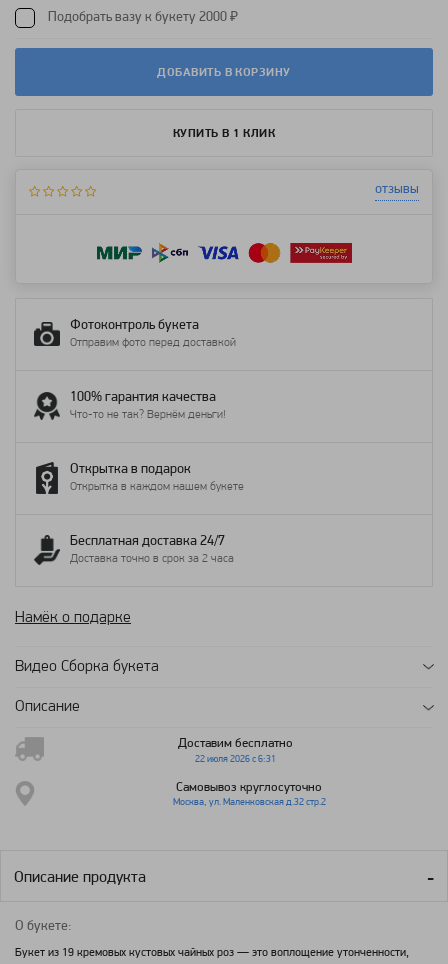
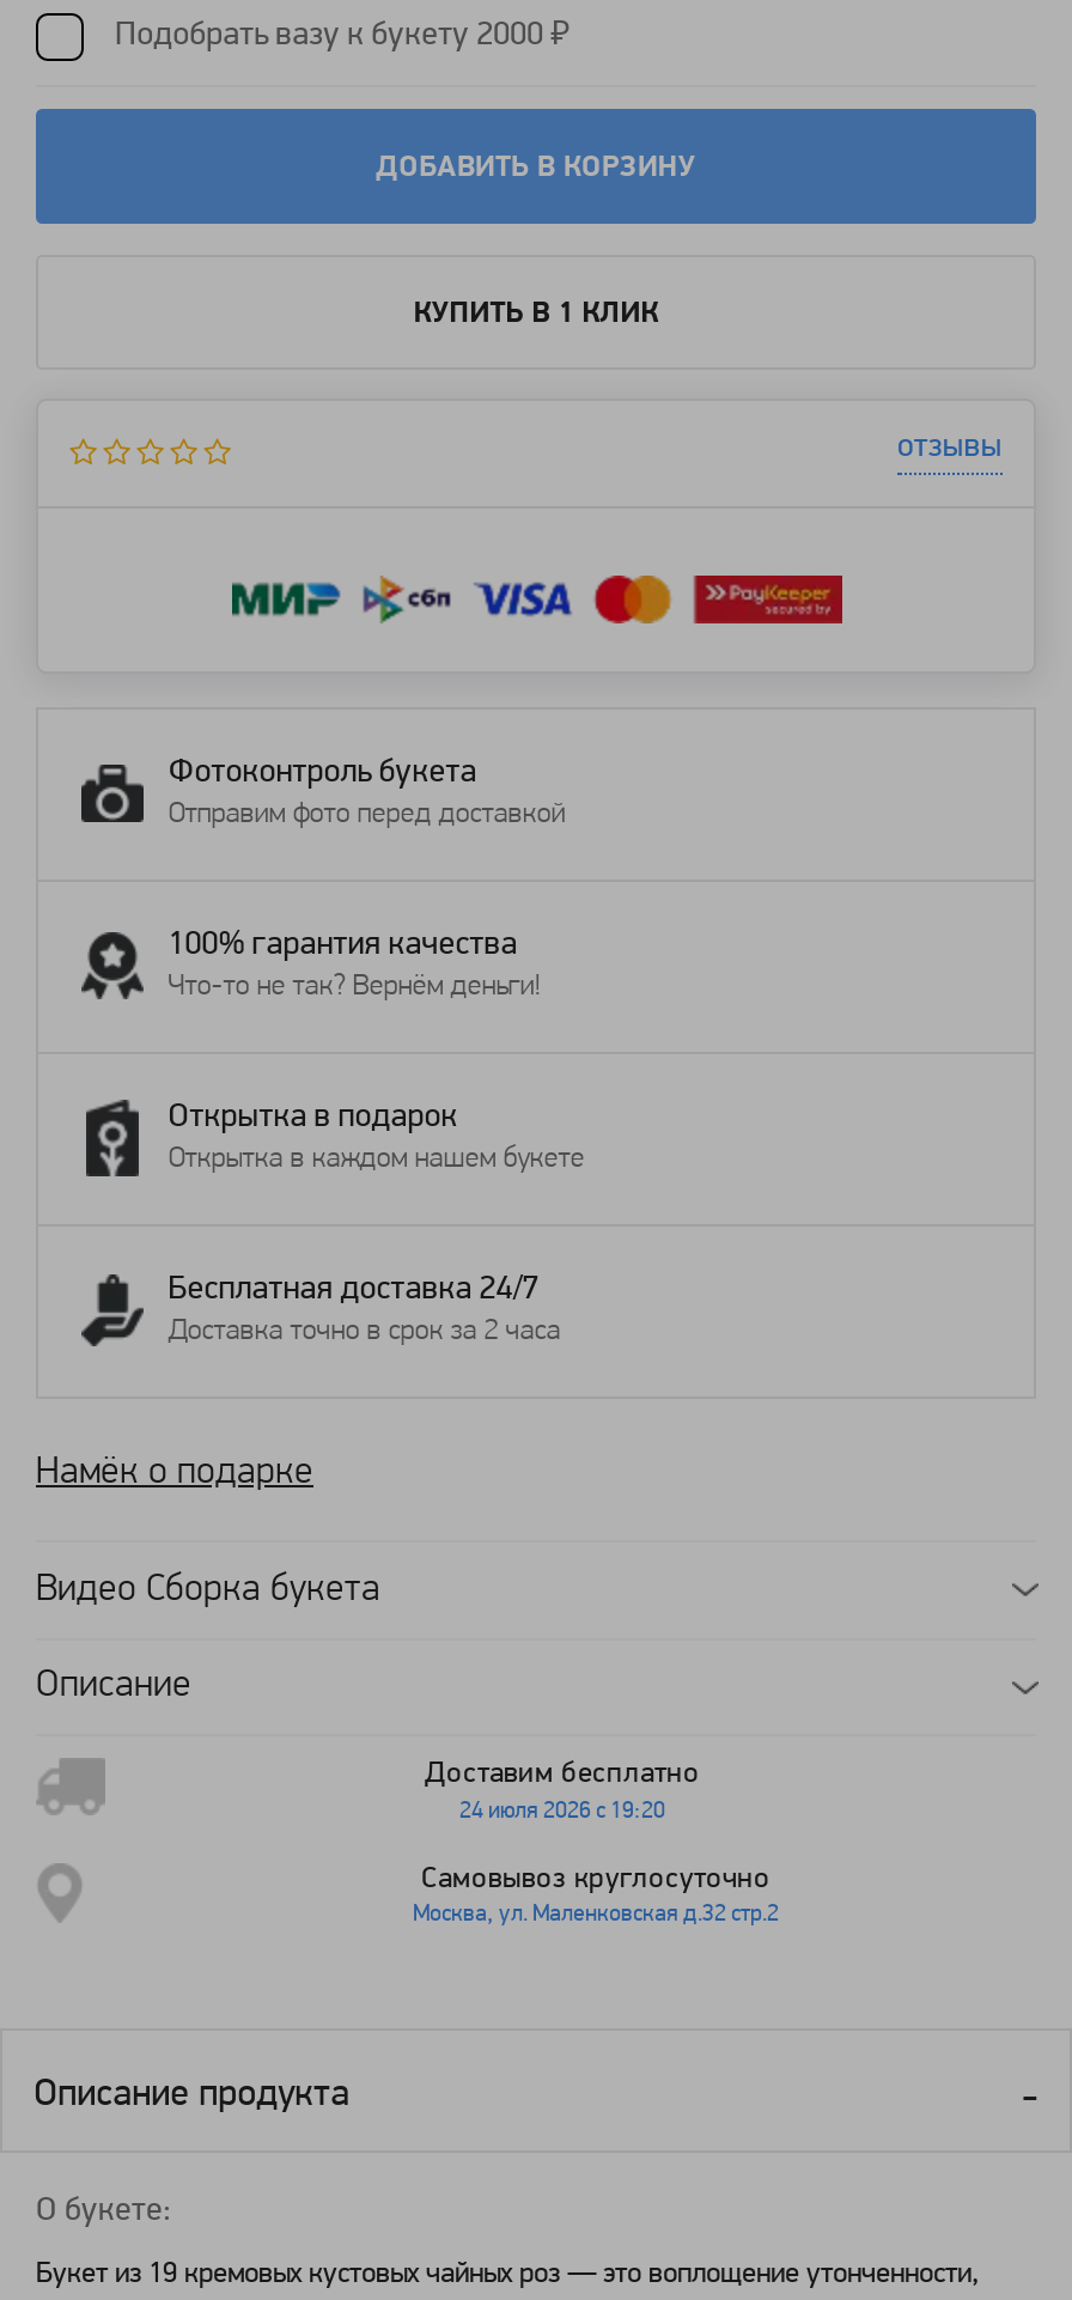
- 22 июля 2026 с 6:31
+ 24 июля 2026 с 19:20
